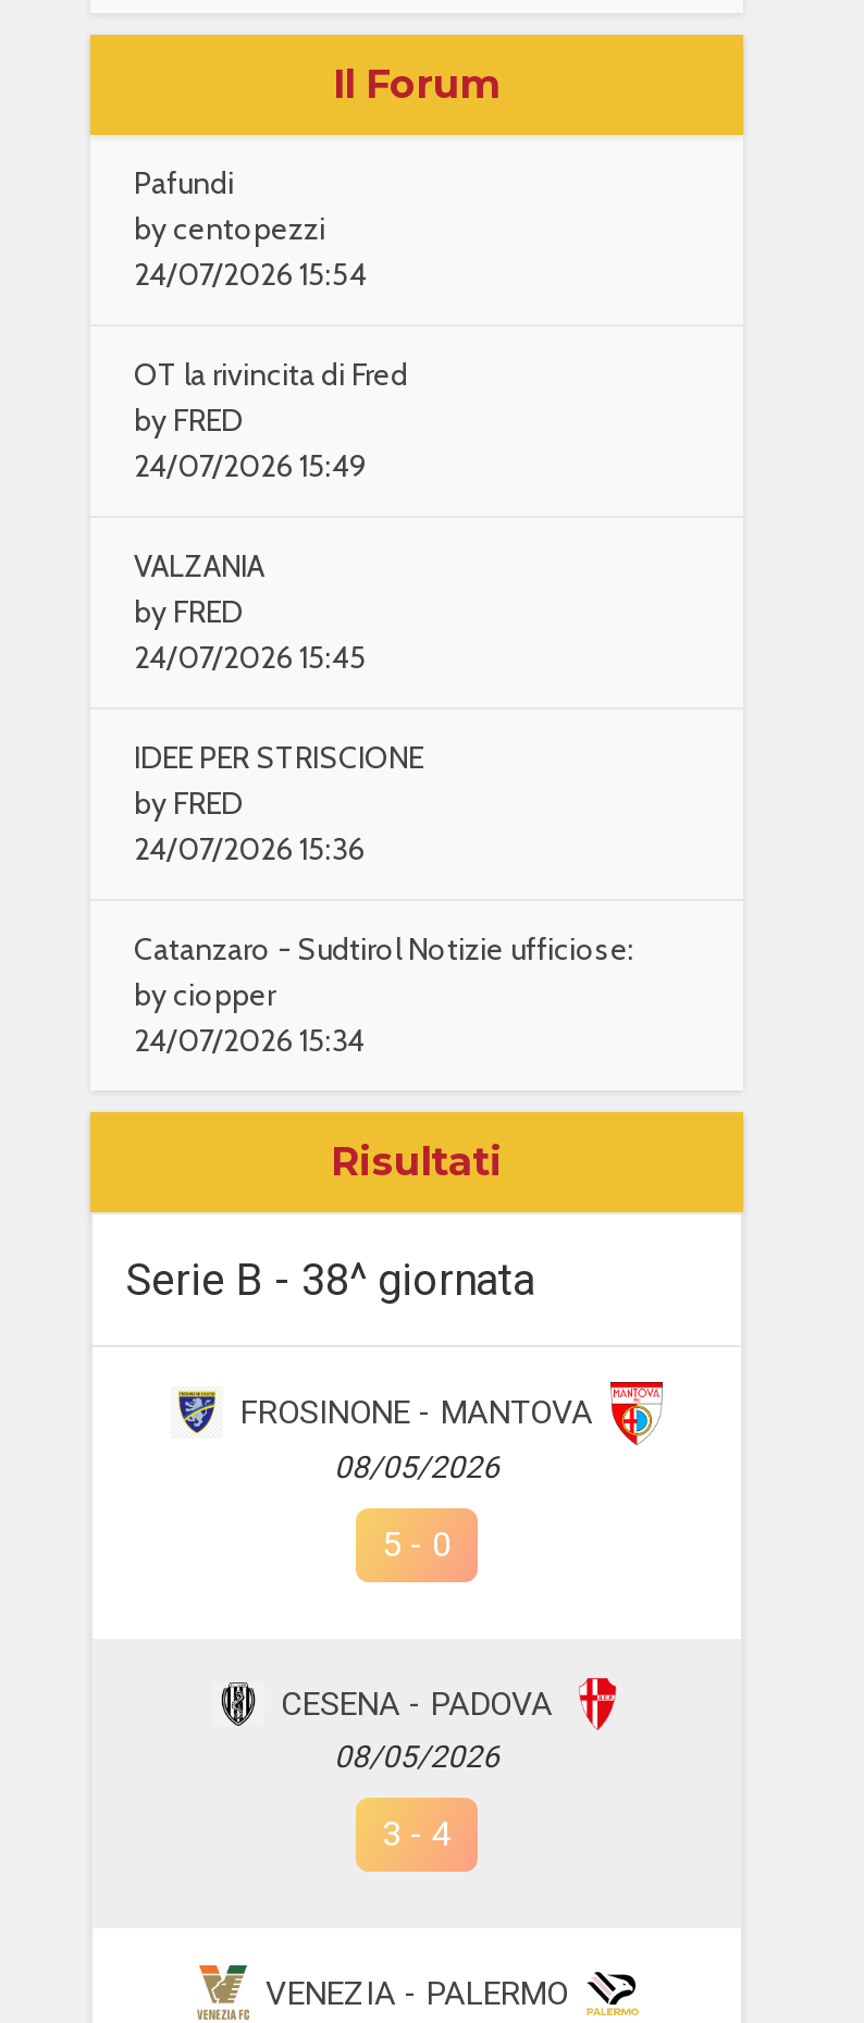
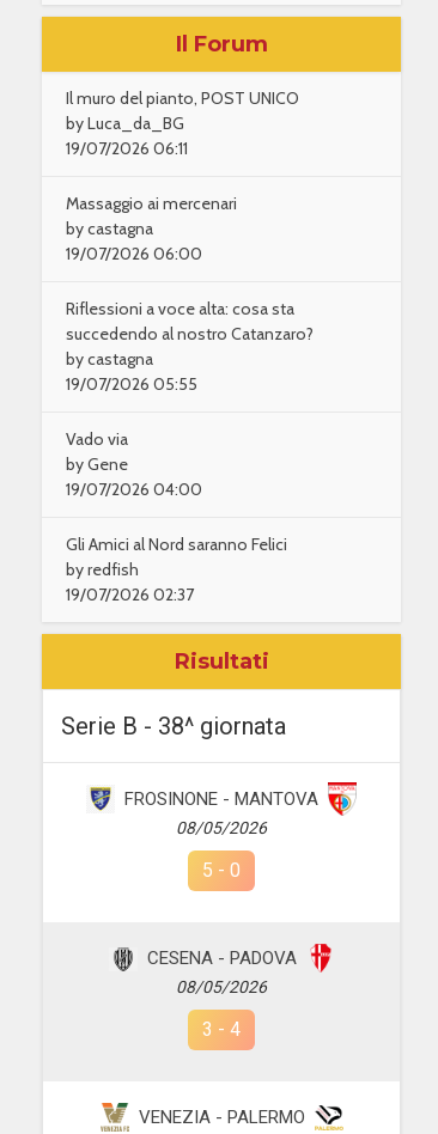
- Pafundi
- by centopezzi
- 24/07/2026 15:54
+ Il muro del pianto, POST UNICO
+ by Luca_da_BG
+ 19/07/2026 06:11

- OT la rivincita di Fred
- by FRED
- 24/07/2026 15:49
+ Massaggio ai mercenari
+ by castagna
+ 19/07/2026 06:00

- VALZANIA
- by FRED
- 24/07/2026 15:45
+ Riflessioni a voce alta: cosa sta
+ succedendo al nostro Catanzaro?
+ by castagna
+ 19/07/2026 05:55

- IDEE PER STRISCIONE
- by FRED
- 24/07/2026 15:36
+ Vado via
+ by Gene
+ 19/07/2026 04:00

- Catanzaro - Sudtirol Notizie ufficiose:
- by ciopper
- 24/07/2026 15:34
+ Gli Amici al Nord saranno Felici
+ by redfish
+ 19/07/2026 02:37
